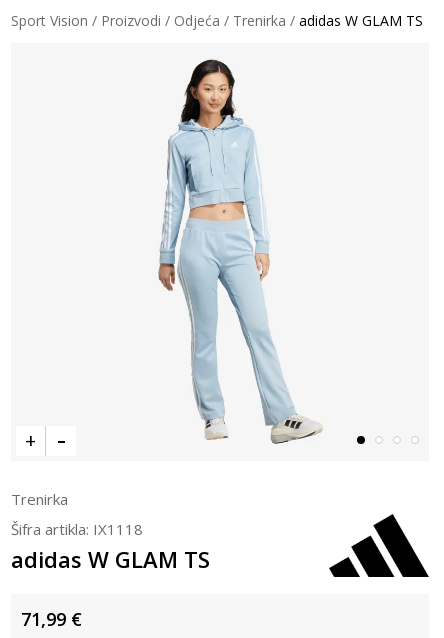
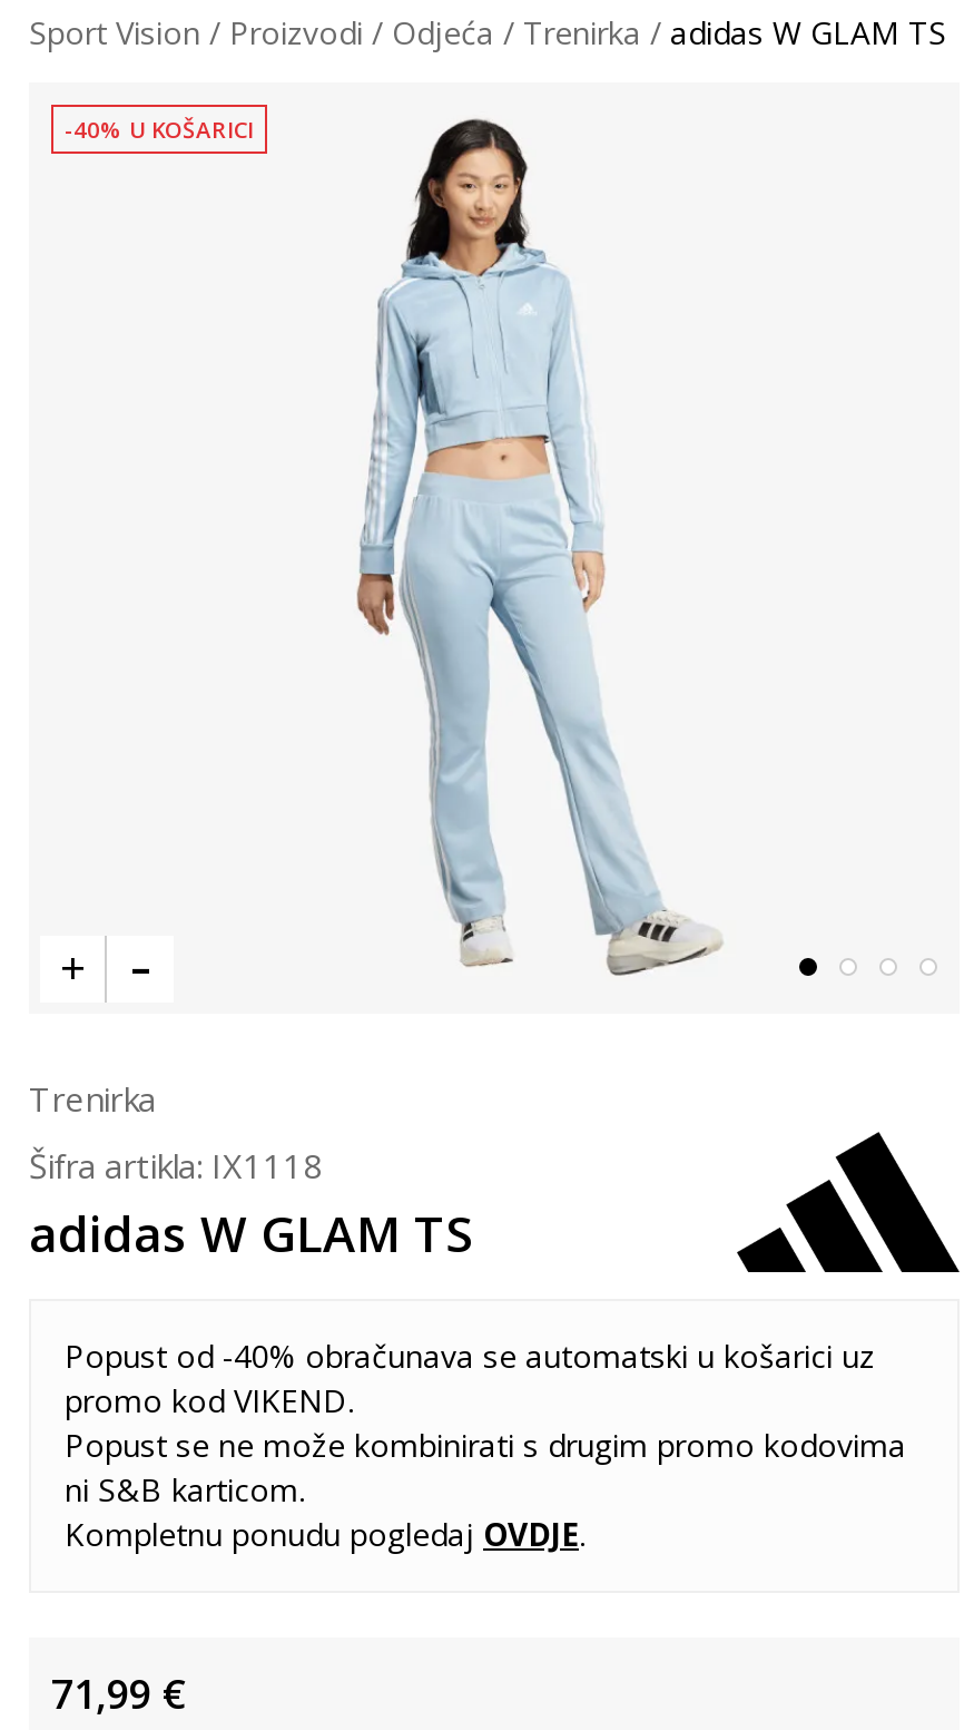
+ -40% U KOŠARICI

+ Popust od -40% obračunava se automatski u košarici uz
+ promo kod VIKEND.
+ Popust se ne može kombinirati s drugim promo kodovima
+ ni S&B karticom.
+ Kompletnu ponudu pogledaj OVDJE.
